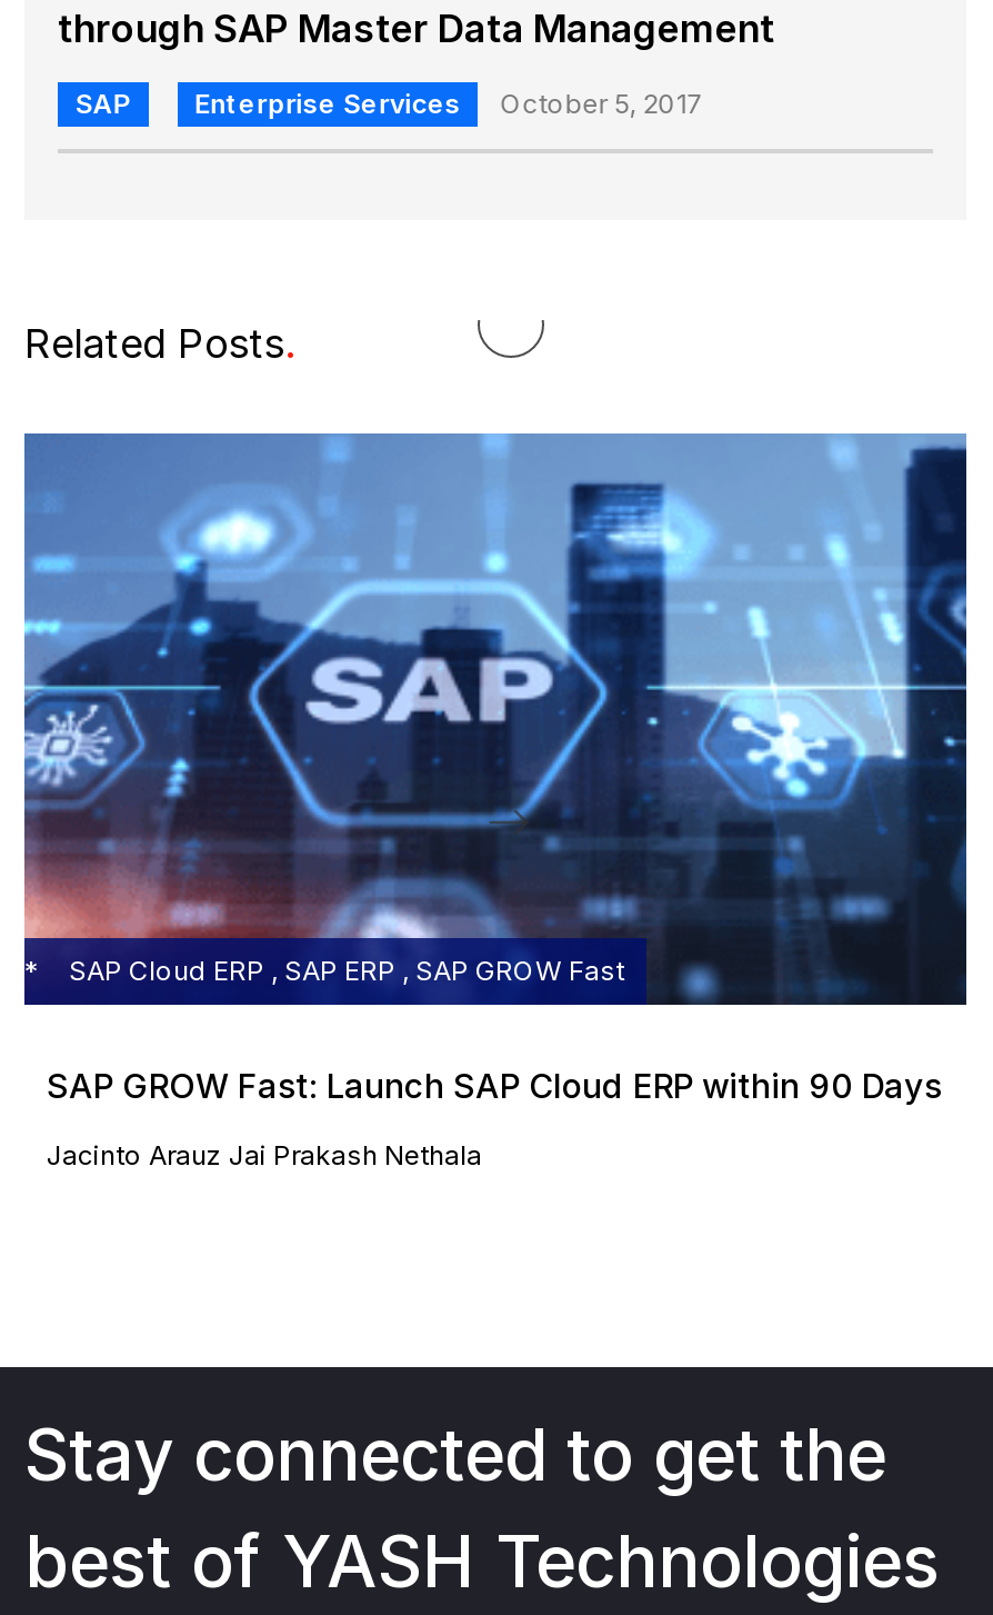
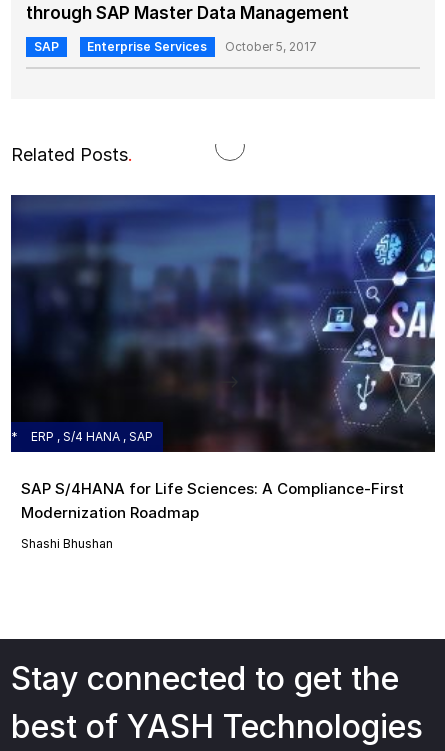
- [image]
- SAP Cloud ERP , SAP ERP , SAP GROW Fast
+ [image]
+ ERP , S/4 HANA , SAP

- SAP GROW Fast: Launch SAP Cloud ERP within 90 Days
+ SAP S/4HANA for Life Sciences: A Compliance-First
+ Modernization Roadmap

- Jacinto Arauz Jai Prakash Nethala
+ Shashi Bhushan
